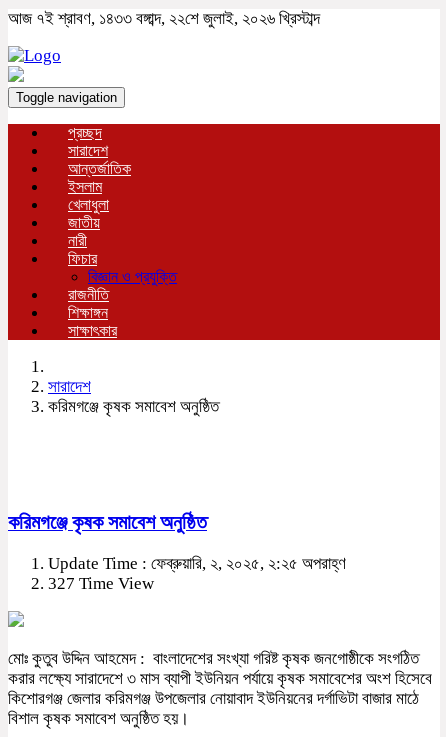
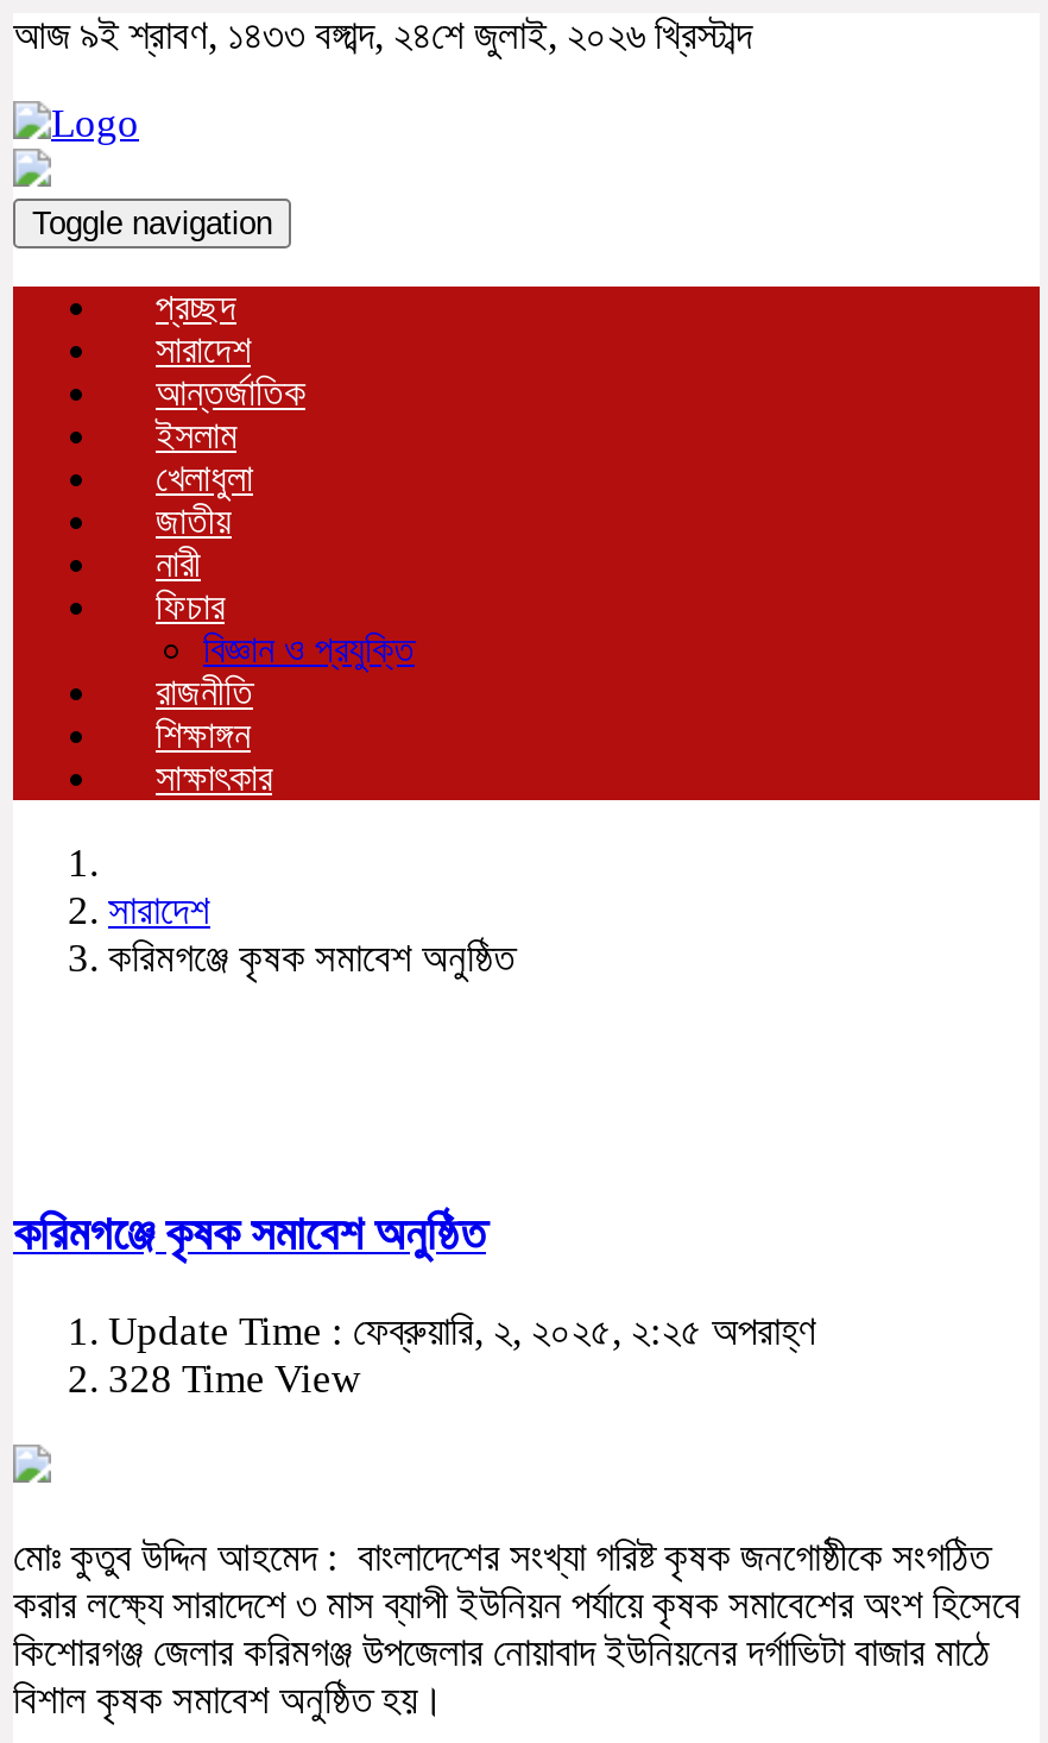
- আজ ৭ই শ্রাবণ, ১৪৩৩ বঙ্গাব্দ, ২২শে জুলাই, ২০২৬ খ্রিস্টাব্দ
+ আজ ৯ই শ্রাবণ, ১৪৩৩ বঙ্গাব্দ, ২৪শে জুলাই, ২০২৬ খ্রিস্টাব্দ

- 327 Time View
+ 328 Time View
